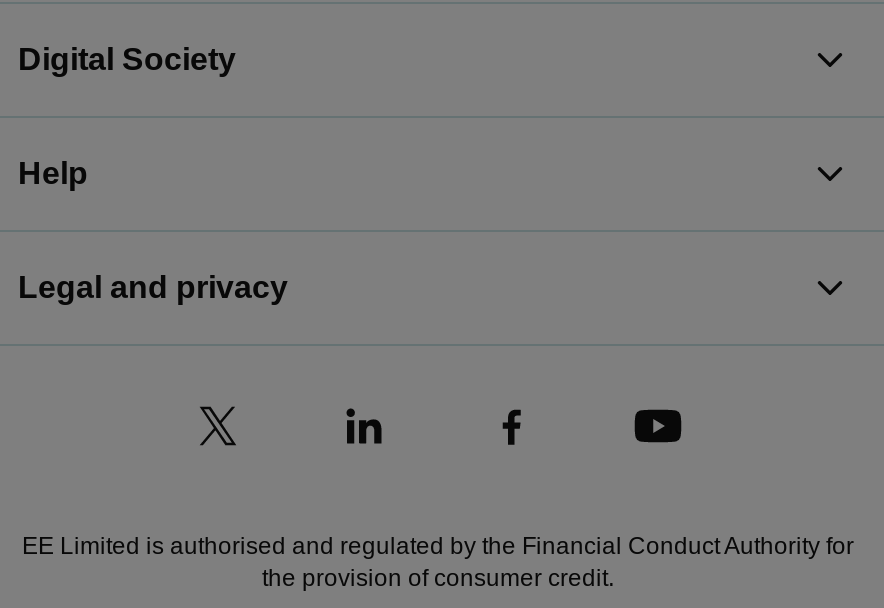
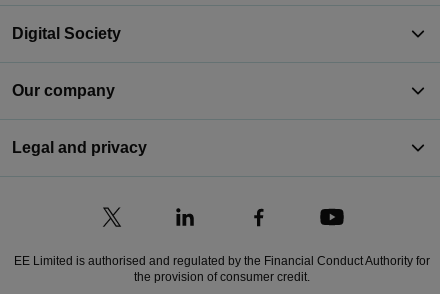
- Help
+ Our company
